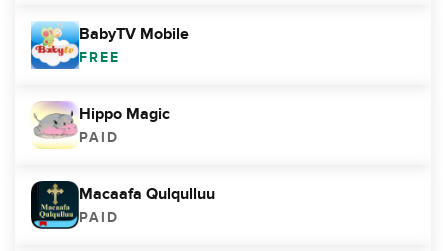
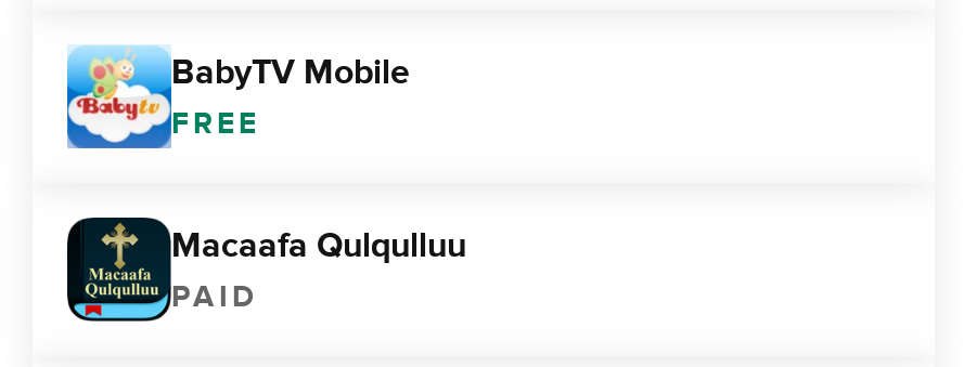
- [image]
- Hippo Magic
- PAID
